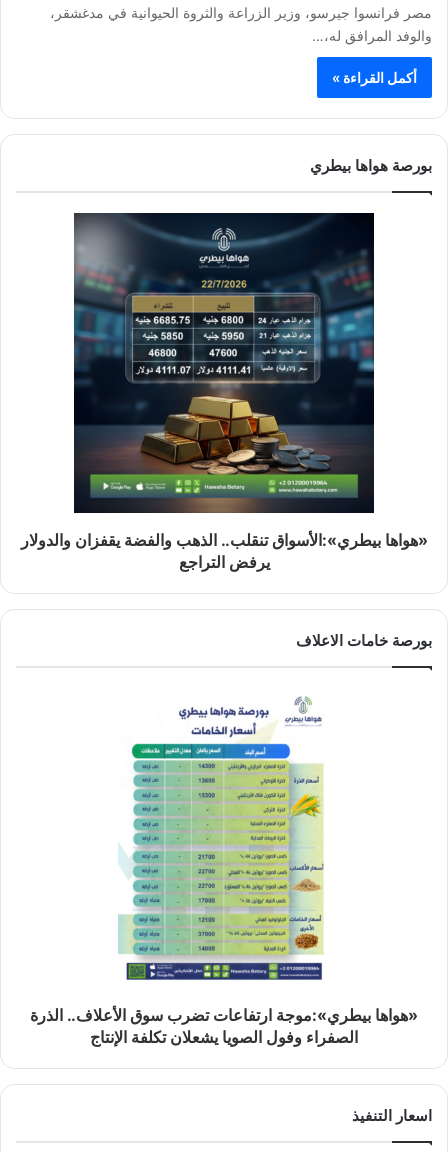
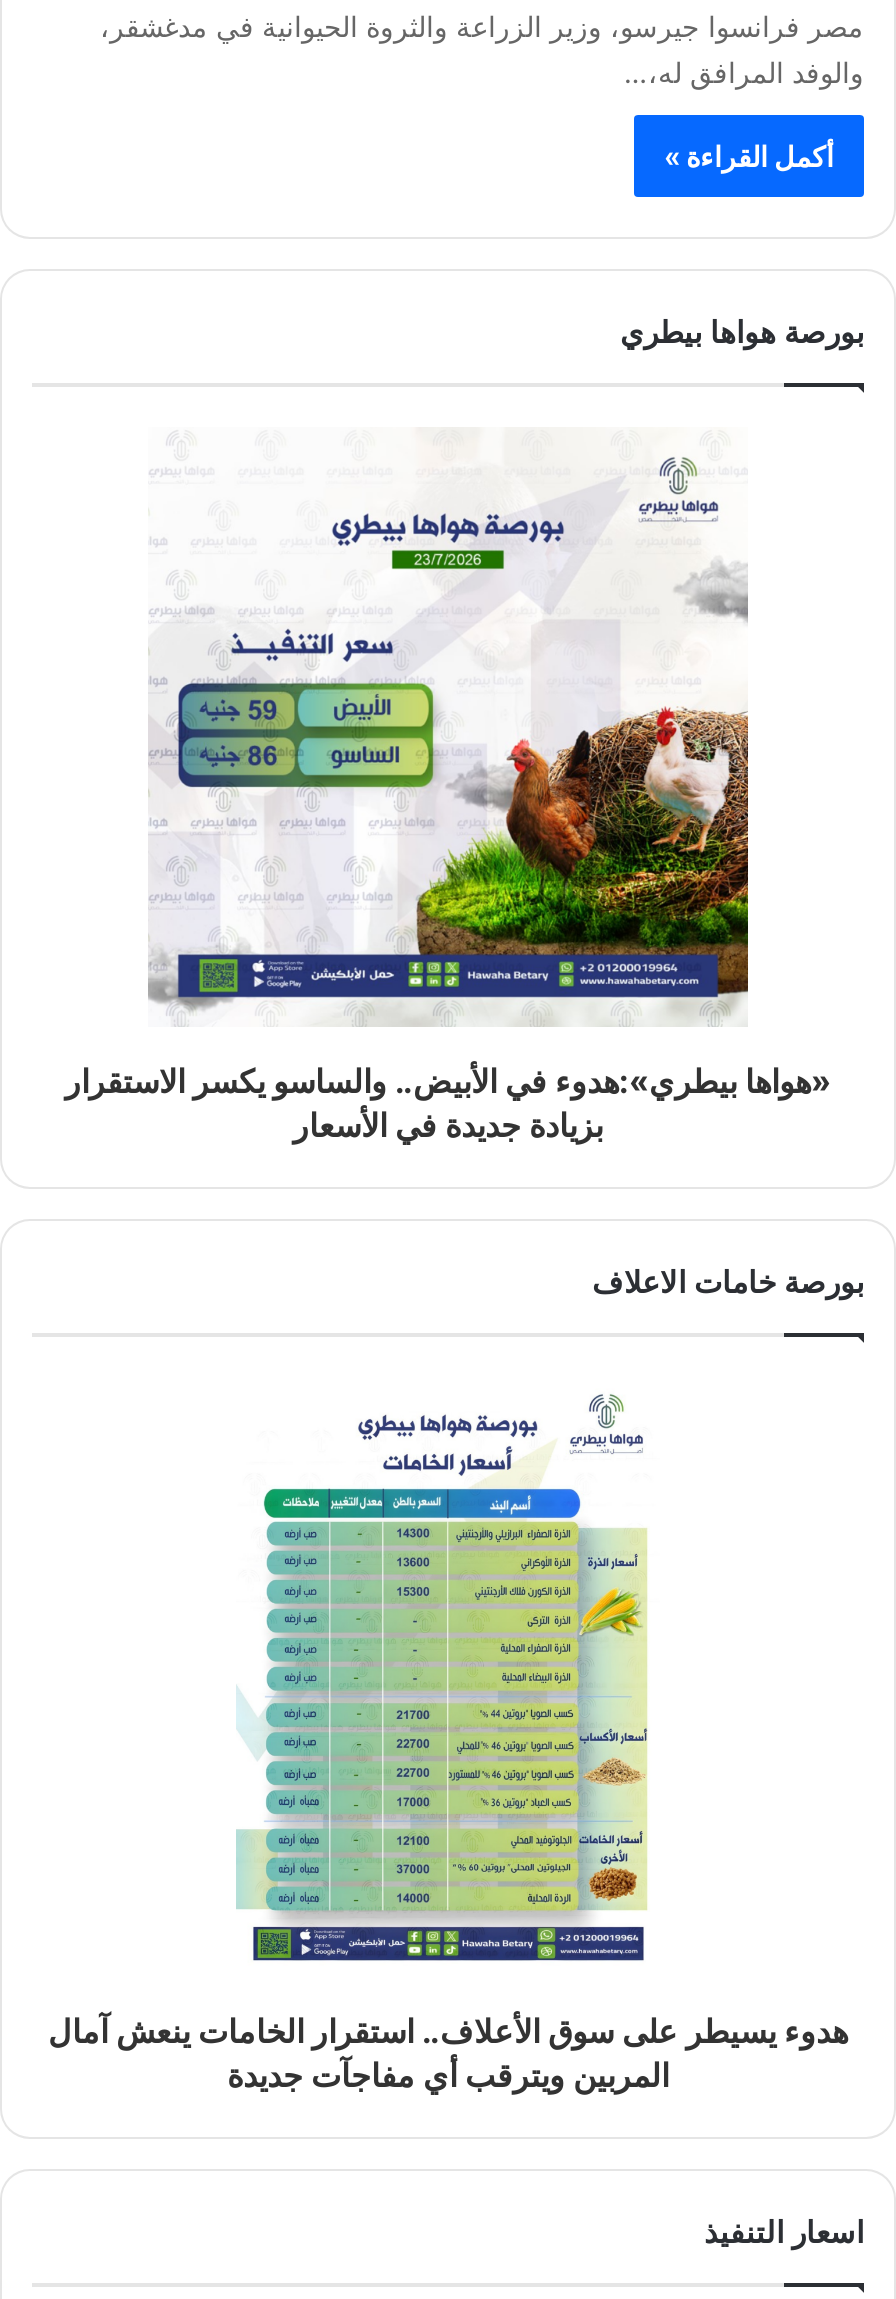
- [image]
- «هواها بيطري»:الأسواق تنقلب.. الذهب والفضة يقفزان والدولار
- يرفض التراجع
+ [image]
+ «هواها بيطري»:هدوء في الأبيض.. والساسو يكسر الاستقرار
+ بزيادة جديدة في الأسعار

- «هواها بيطري»:موجة ارتفاعات تضرب سوق الأعلاف.. الذرة
- الصفراء وفول الصويا يشعلان تكلفة الإنتاج
+ هدوء يسيطر على سوق الأعلاف.. استقرار الخامات ينعش آمال
+ المربين ويترقب أي مفاجآت جديدة
